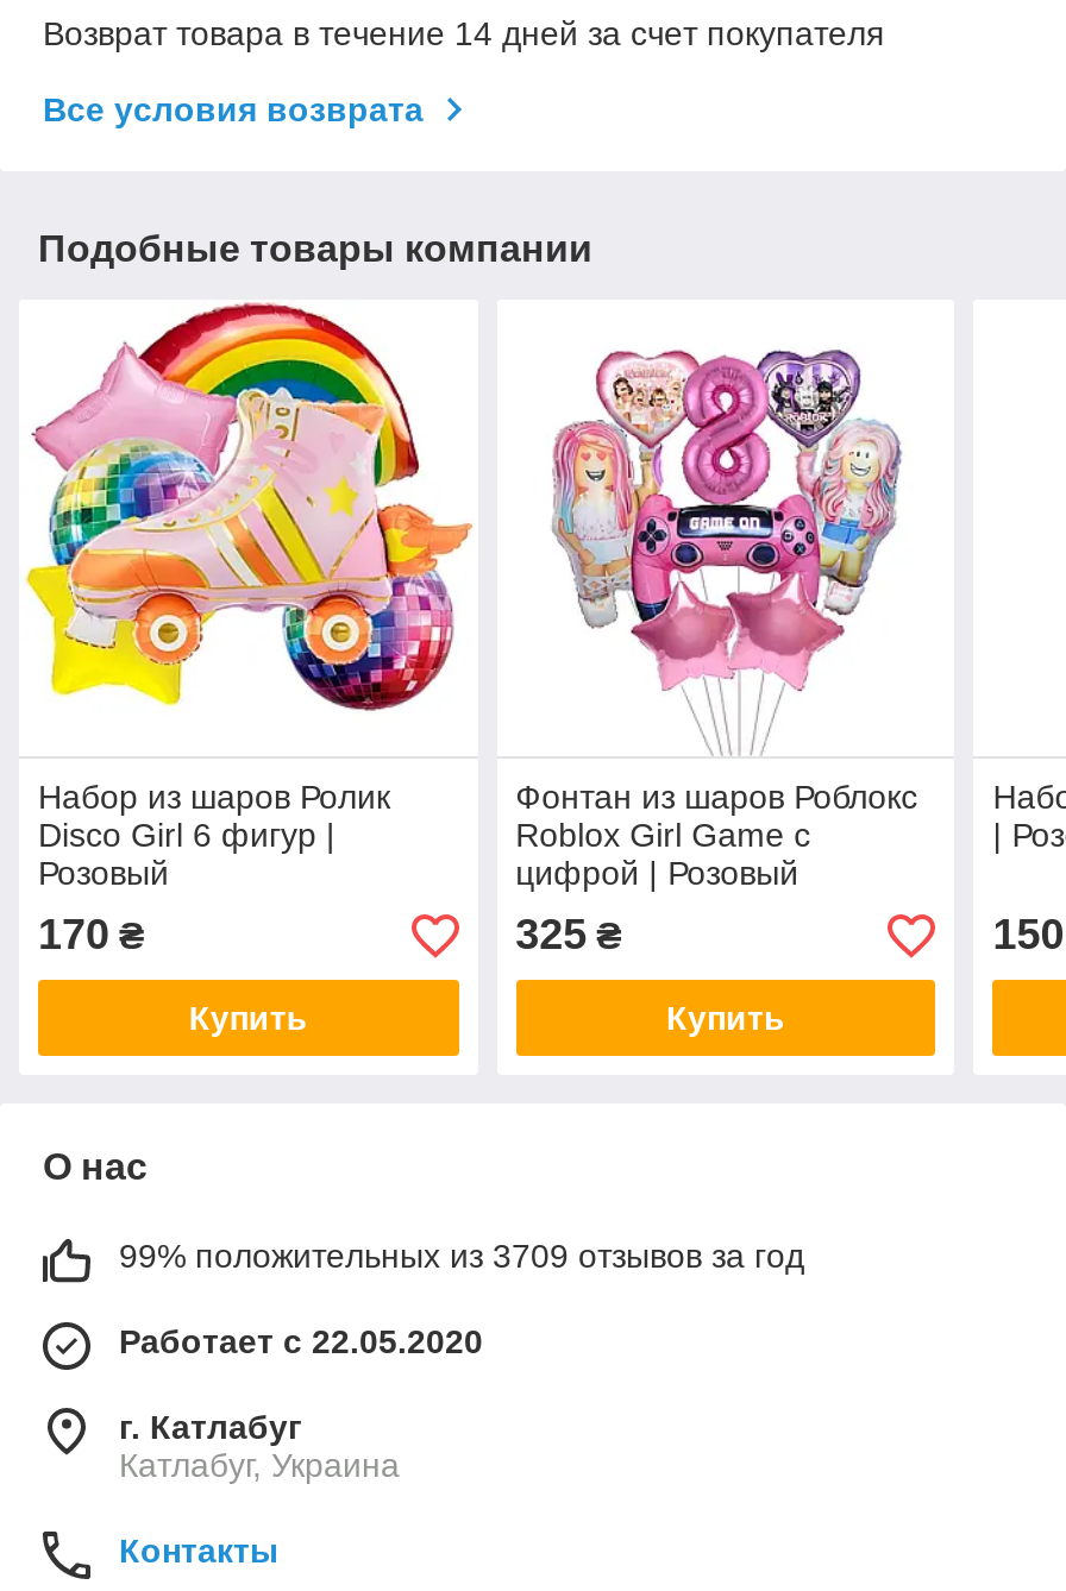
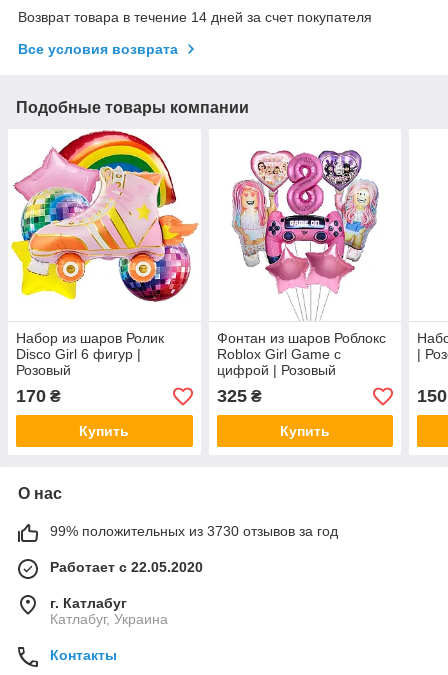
- 99% положительных из 3709 отзывов за год
+ 99% положительных из 3730 отзывов за год
